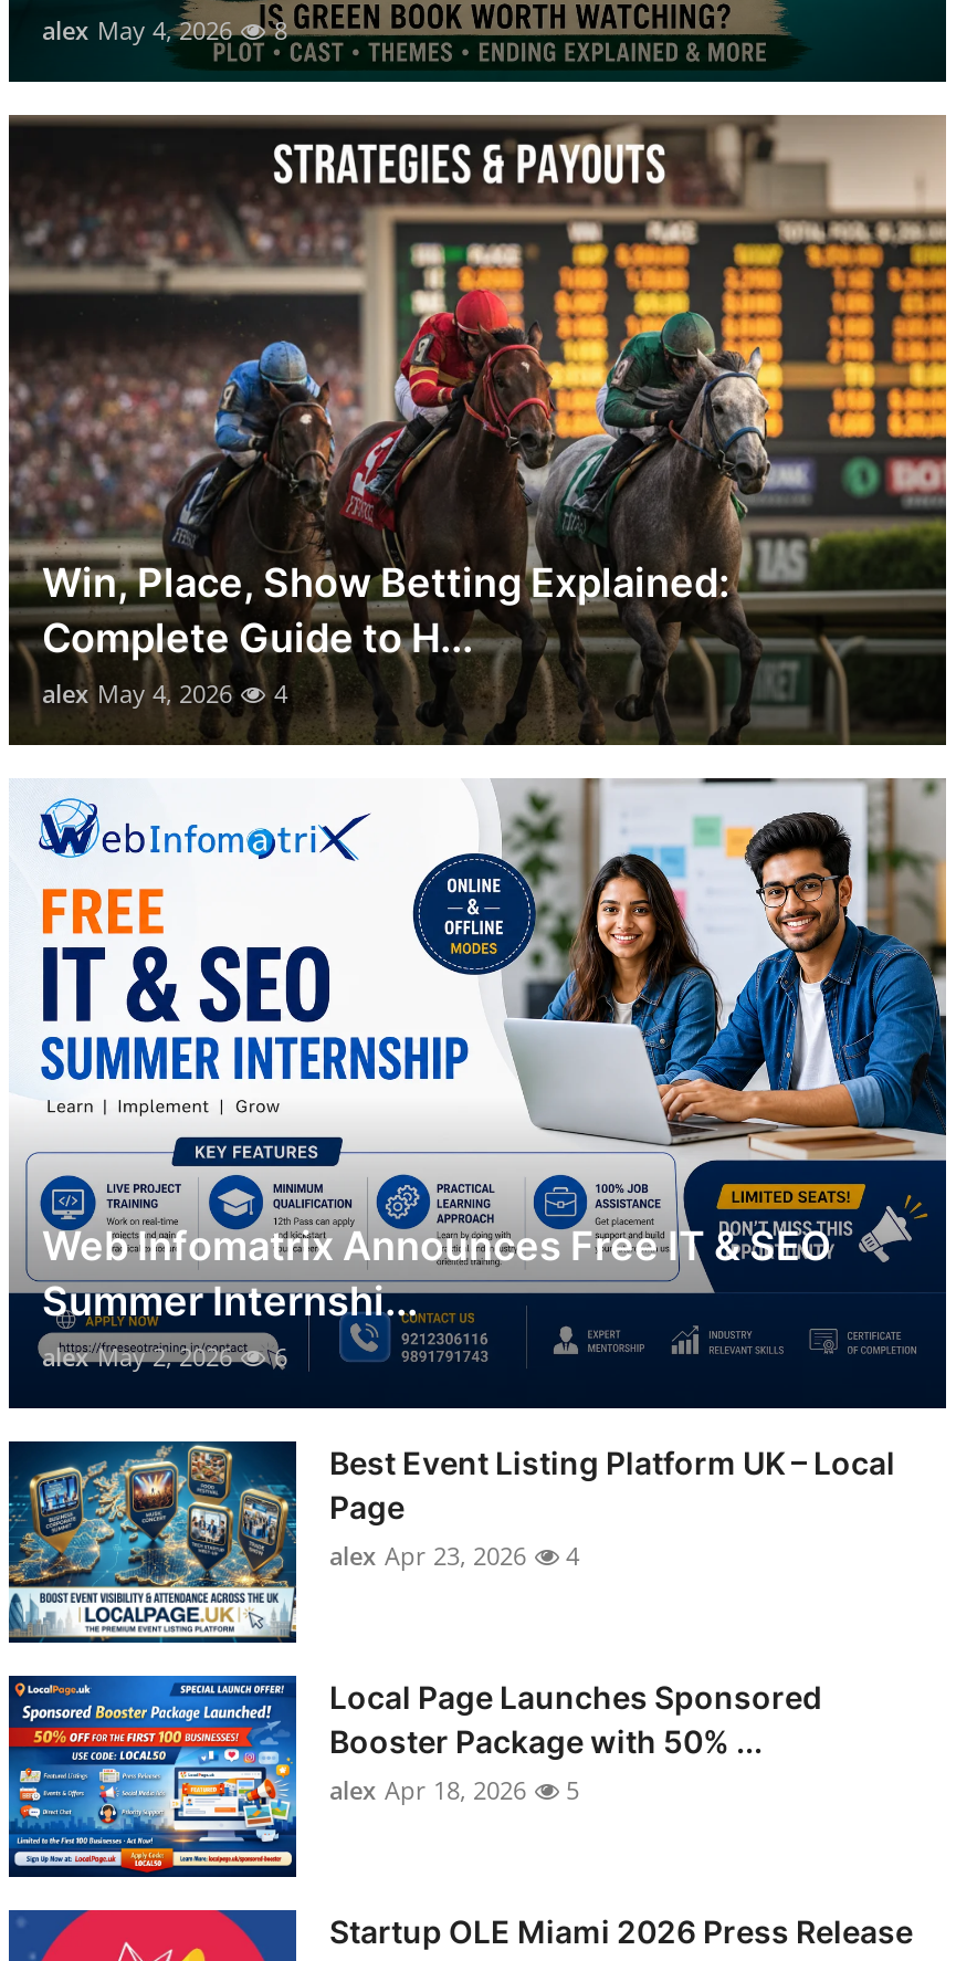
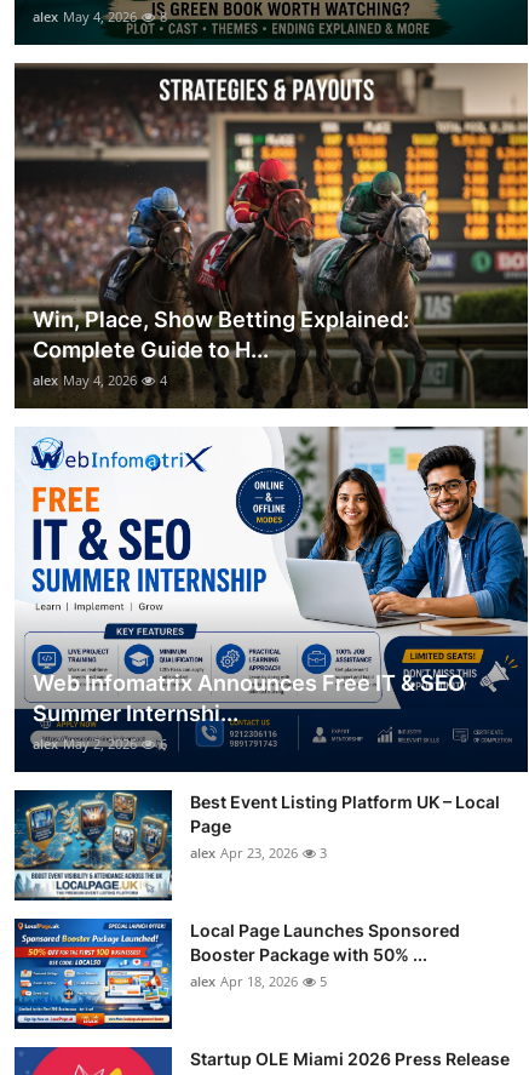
- alex Apr 23, 2026 4
+ alex Apr 23, 2026 3
